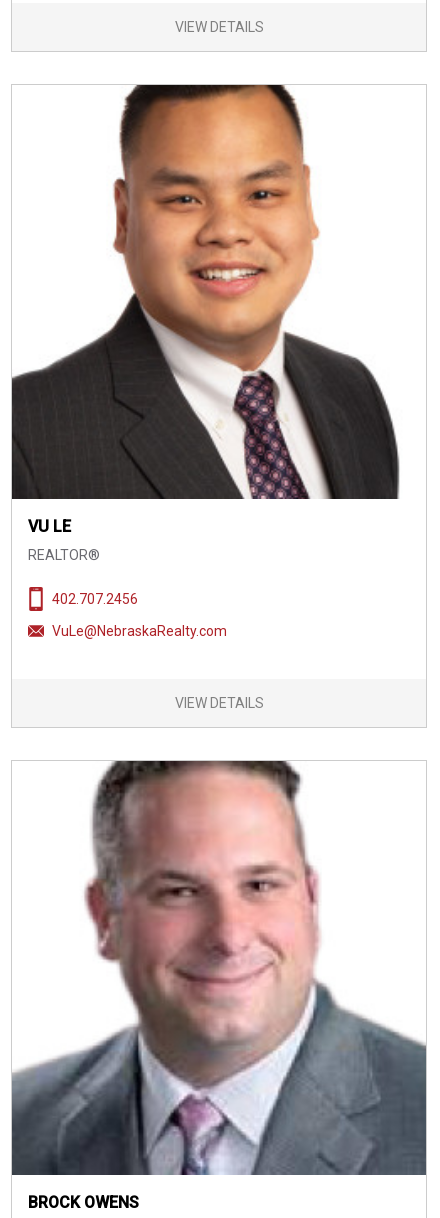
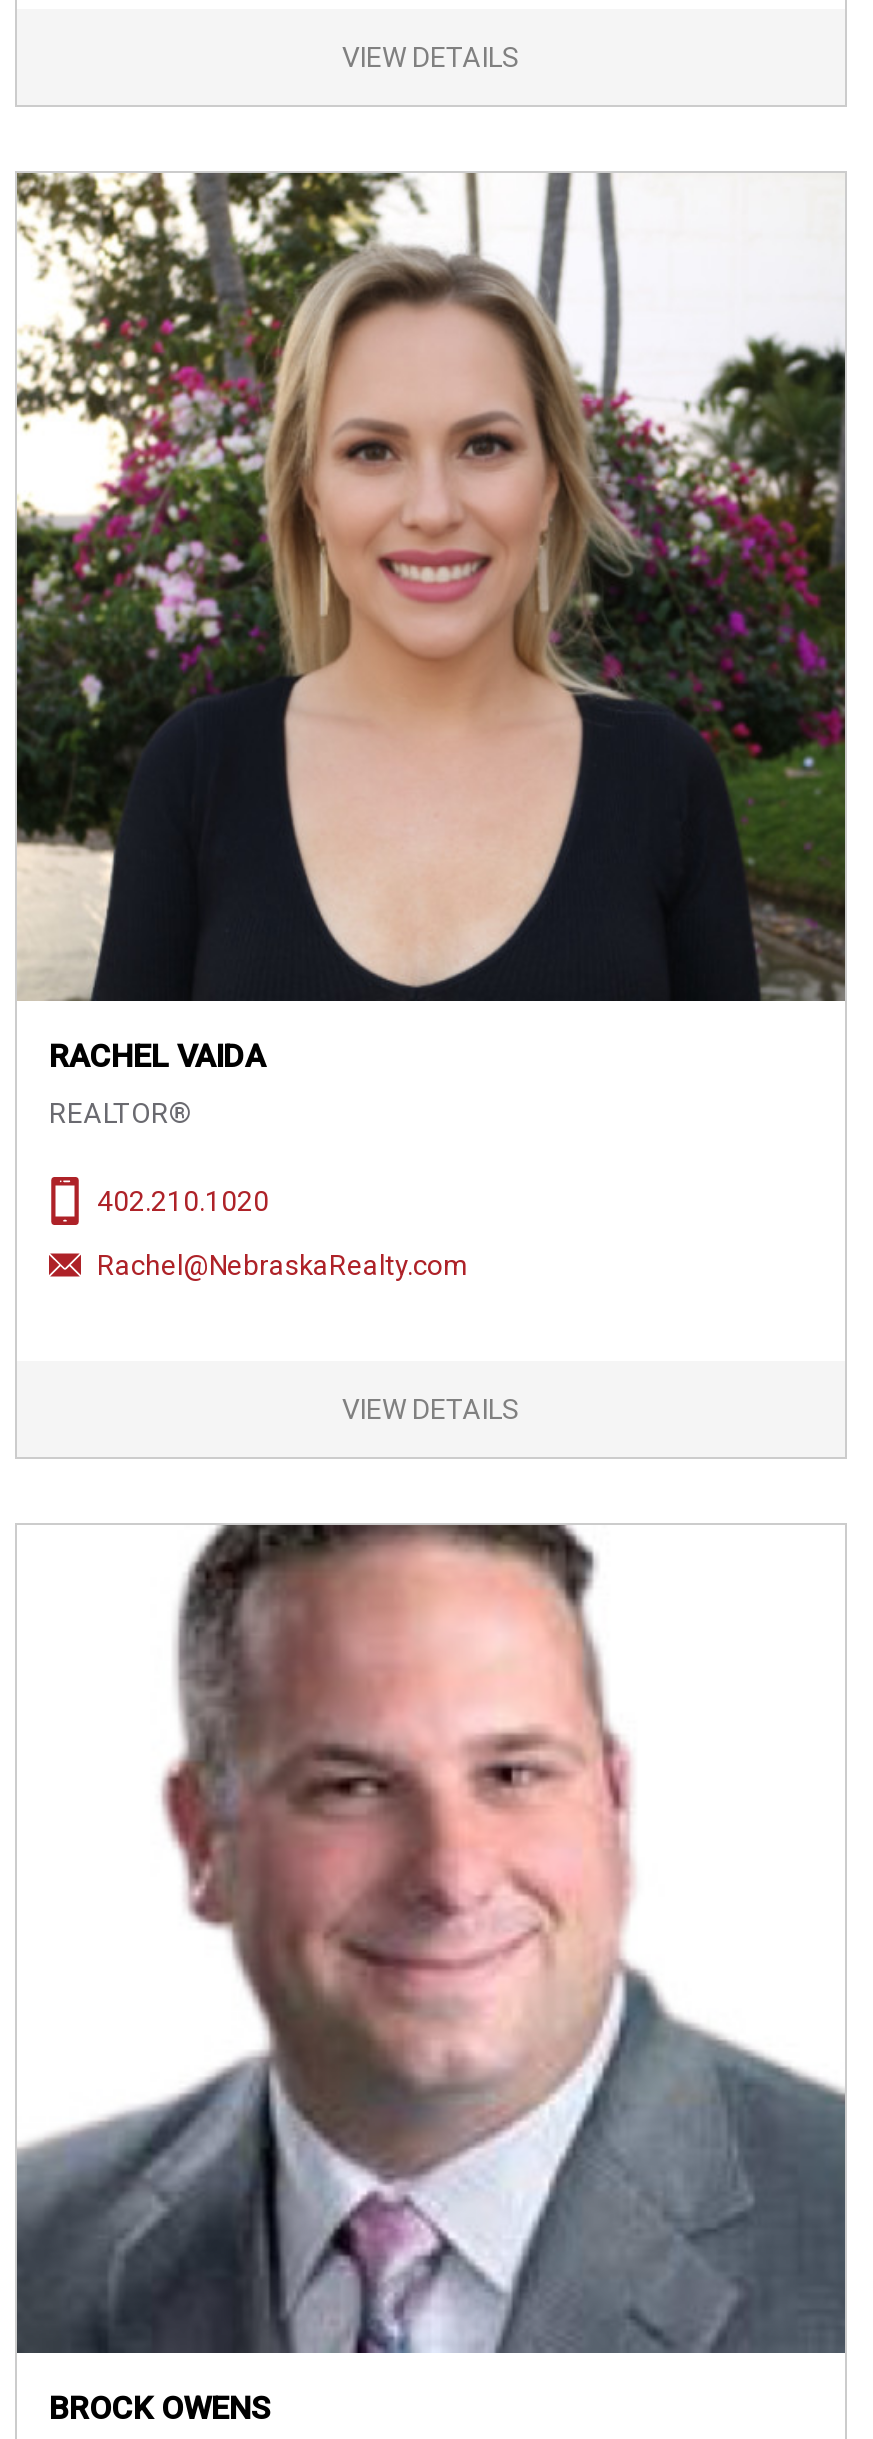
- [image]
- VU LE
+ [image]
+ RACHEL VAIDA

- 402.707.2456
+ 402.210.1020

- VuLe@NebraskaRealty.com
+ Rachel@NebraskaRealty.com
